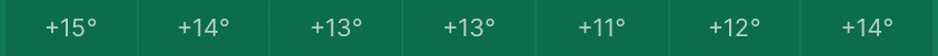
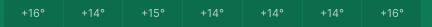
- +15°
+ +16°

- +13°
+ +15°

- +13°
+ +14°

- +11°
+ +14°

- +12°
+ +14°

- +14°
+ +16°
